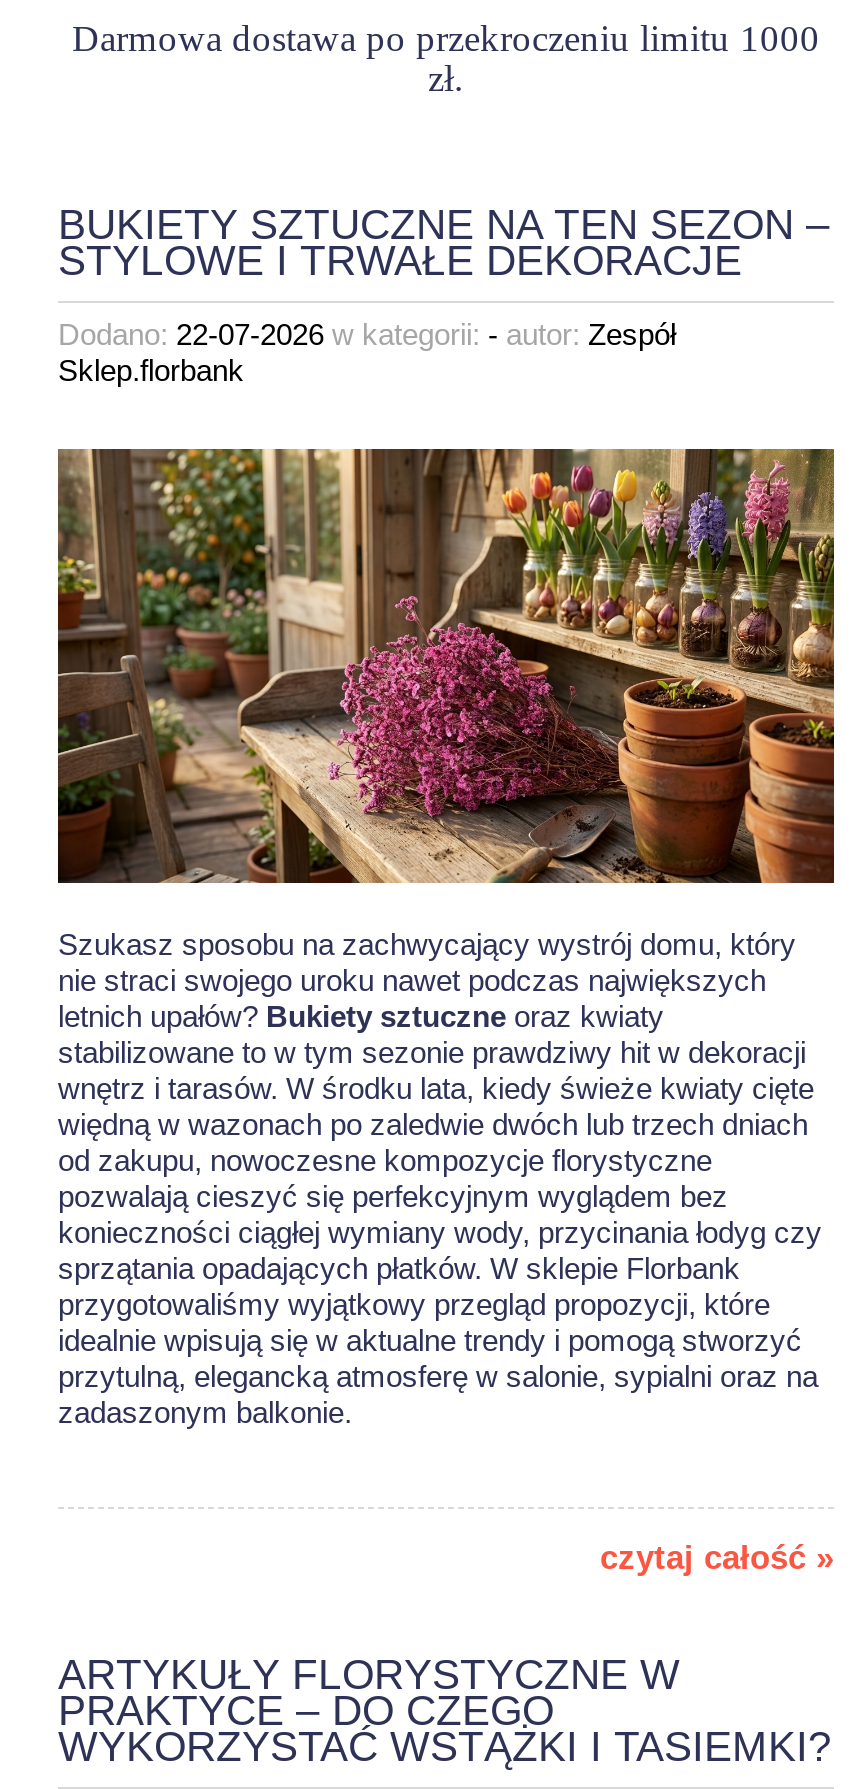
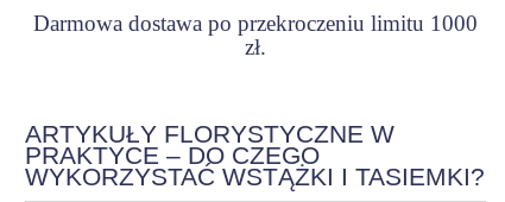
- BUKIETY SZTUCZNE NA TEN SEZON –
- STYLOWE I TRWAŁE DEKORACJE
- Dodano: 22-07-2026 w kategorii: - autor: Zespół
- Sklep.florbank

- [image]
- Szukasz sposobu na zachwycający wystrój domu, który
- nie straci swojego uroku nawet podczas największych
- letnich upałów? Bukiety sztuczne oraz kwiaty
- stabilizowane to w tym sezonie prawdziwy hit w dekoracji
- wnętrz i tarasów. W środku lata, kiedy świeże kwiaty cięte
- więdną w wazonach po zaledwie dwóch lub trzech dniach
- od zakupu, nowoczesne kompozycje florystyczne
- pozwalają cieszyć się perfekcyjnym wyglądem bez
- konieczności ciągłej wymiany wody, przycinania łodyg czy
- sprzątania opadających płatków. W sklepie Florbank
- przygotowaliśmy wyjątkowy przegląd propozycji, które
- idealnie wpisują się w aktualne trendy i pomogą stworzyć
- przytulną, elegancką atmosferę w salonie, sypialni oraz na
- zadaszonym balkonie.

- czytaj całość »
